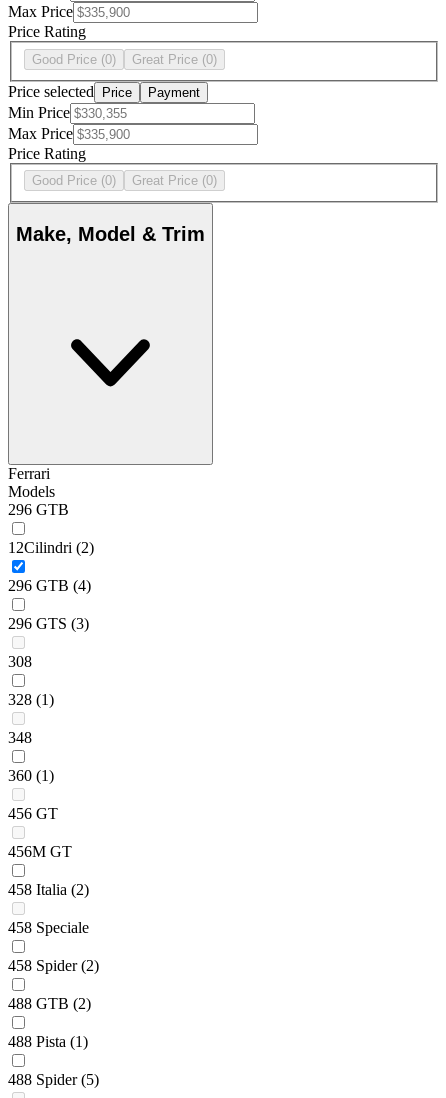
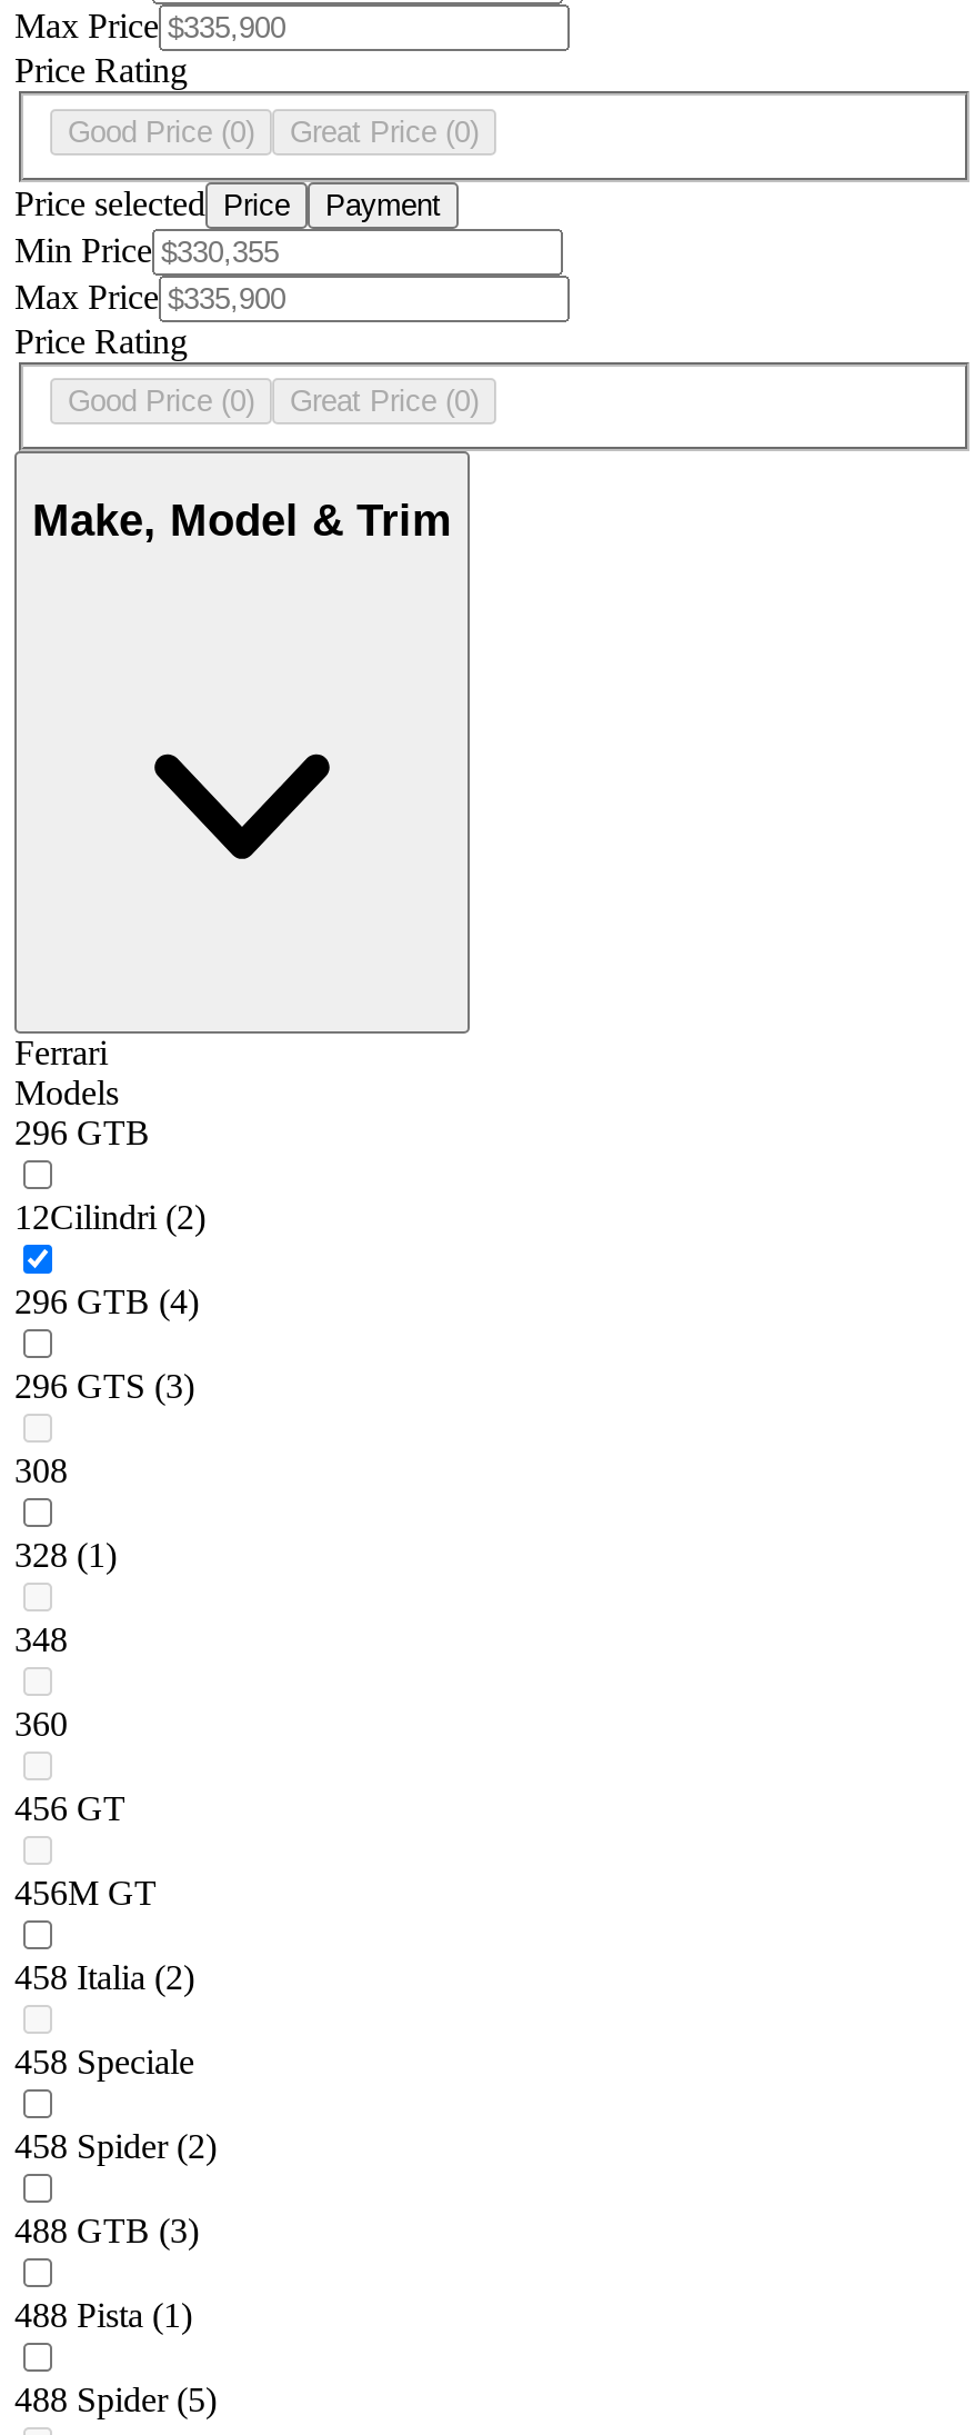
- 360 (1)
+ 360

- 488 GTB (2)
+ 488 GTB (3)
